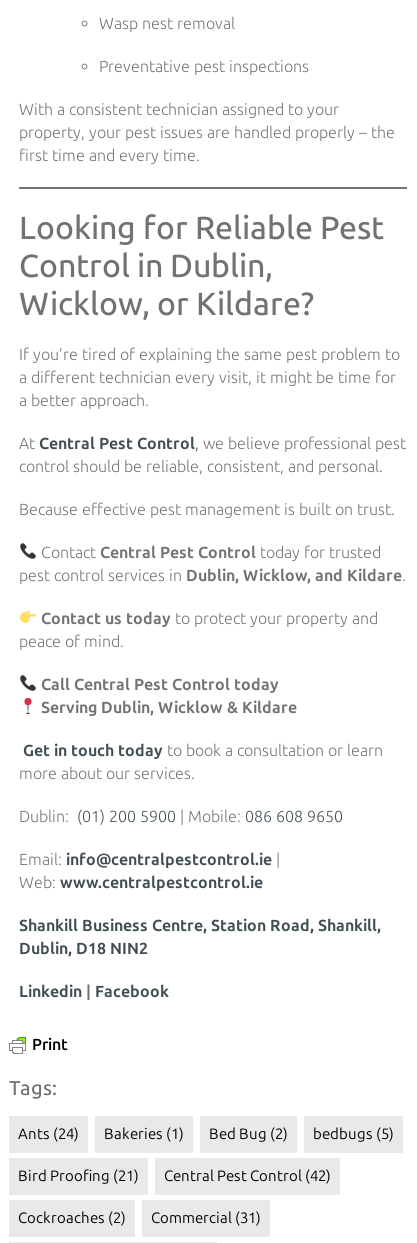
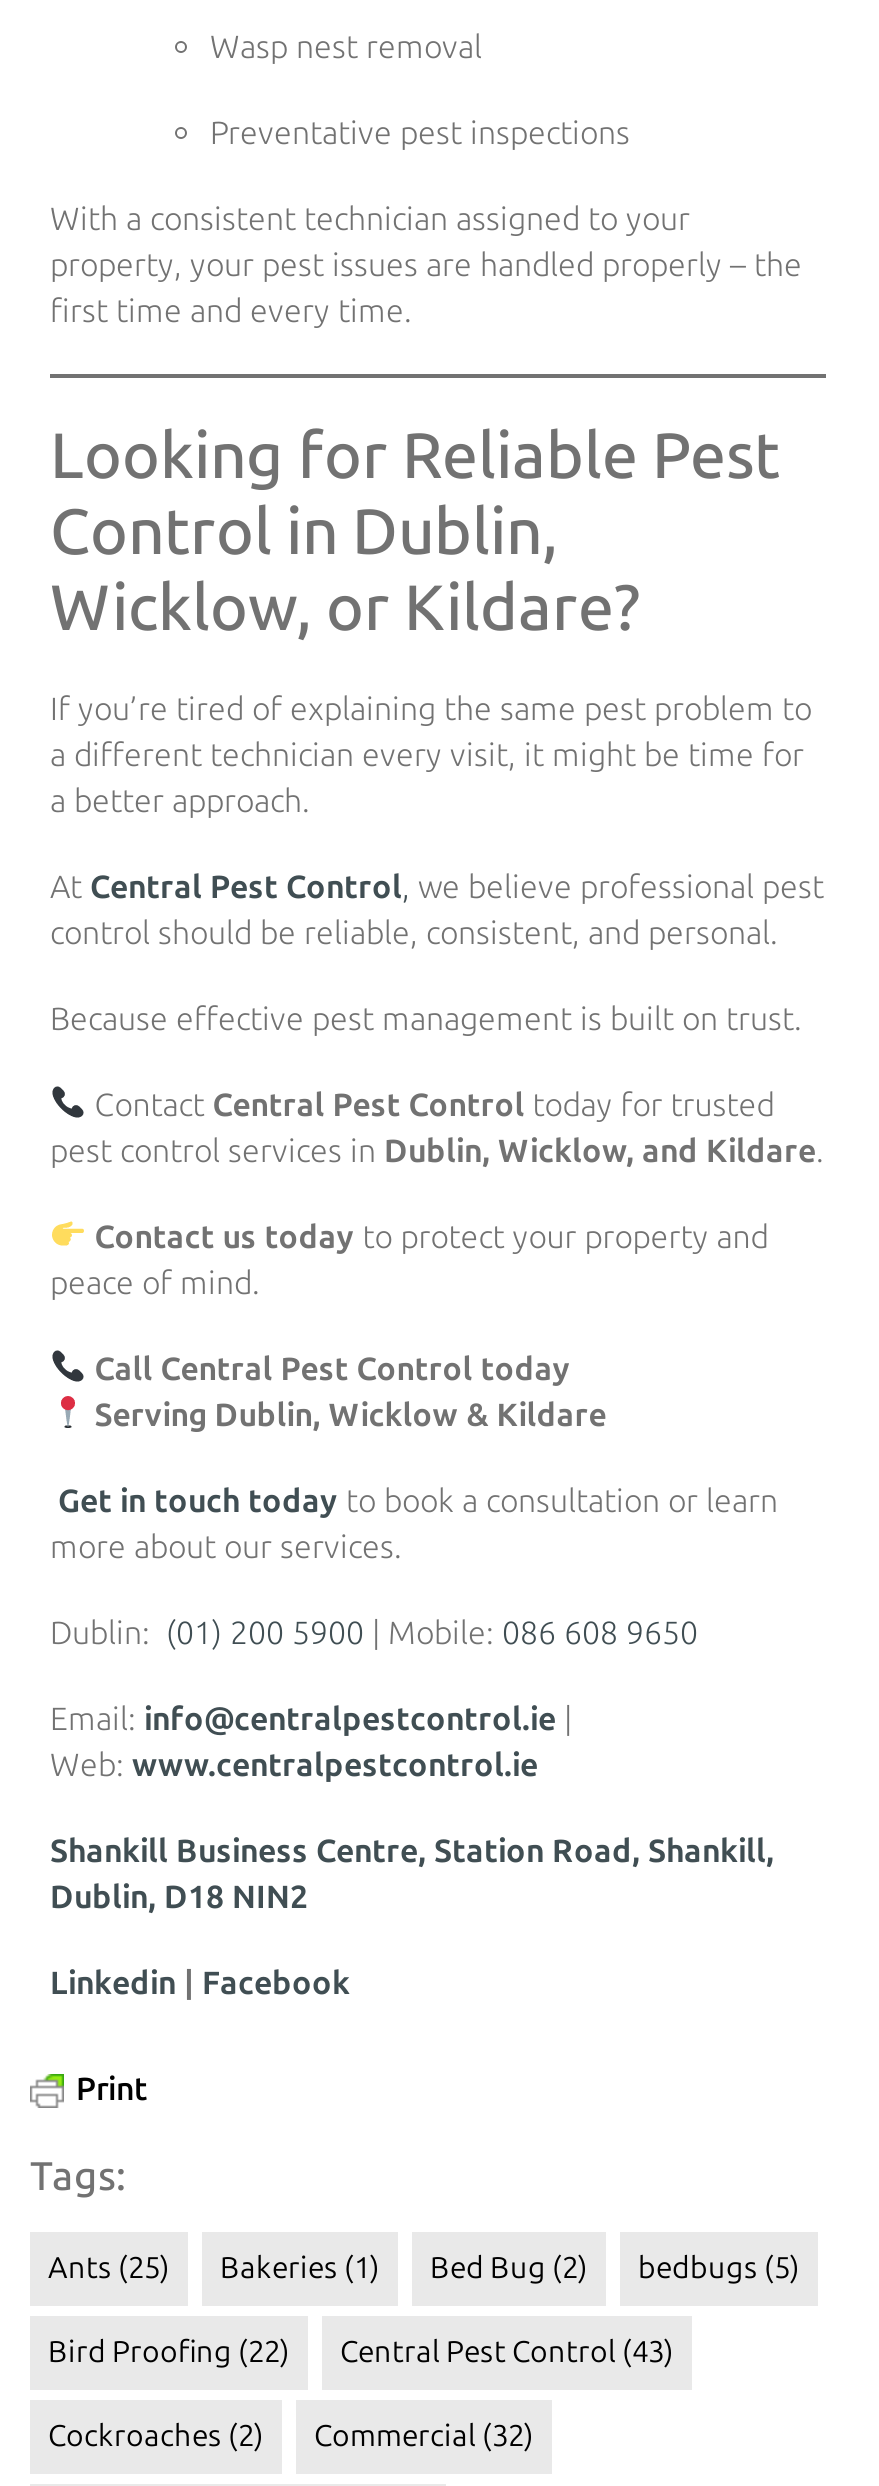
- Ants (24) Bakeries (1) Bed Bug (2) bedbugs (5)
+ Ants (25) Bakeries (1) Bed Bug (2) bedbugs (5)

- Bird Proofing (21)
+ Bird Proofing (22)

- Central Pest Control (42)
+ Central Pest Control (43)

- Cockroaches (2) Commercial (31)
+ Cockroaches (2) Commercial (32)
